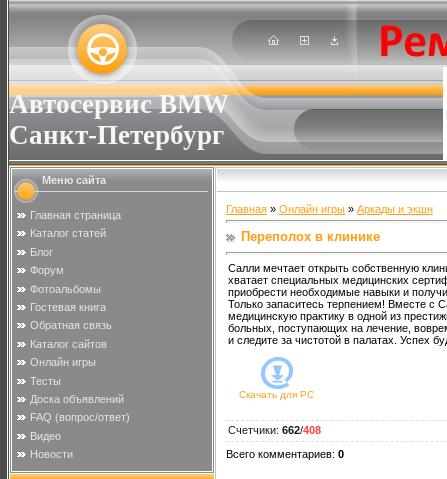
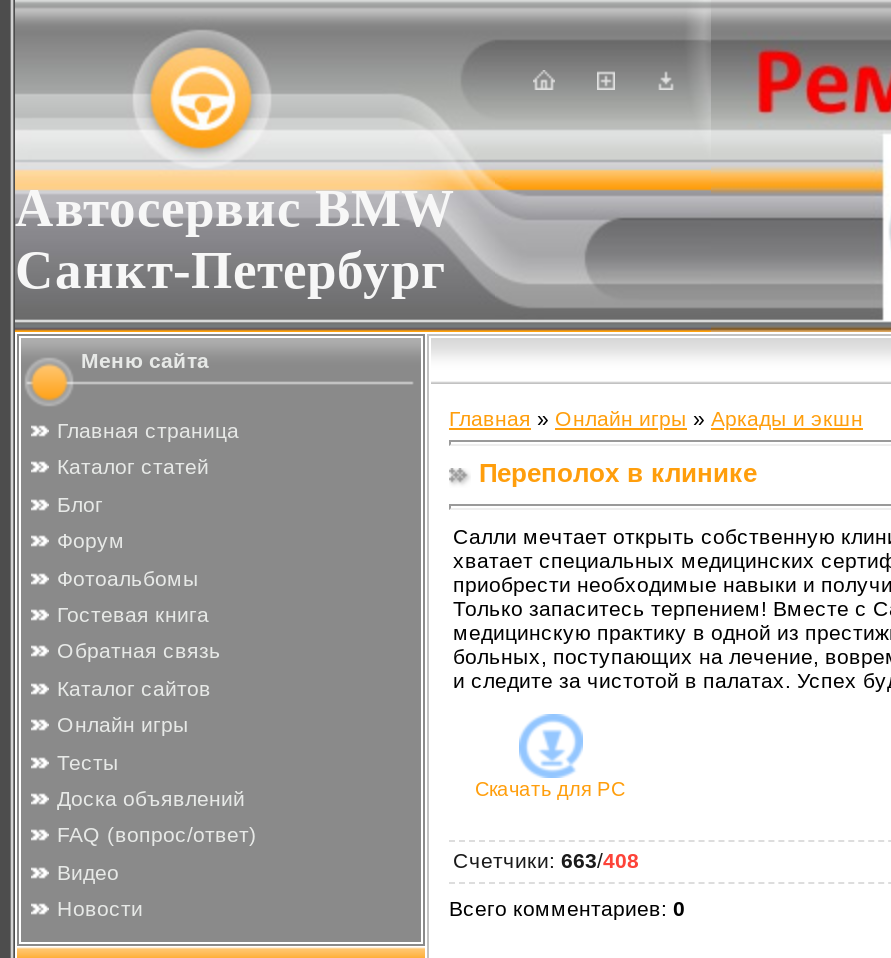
- Счетчики: 662/408
+ Счетчики: 663/408
